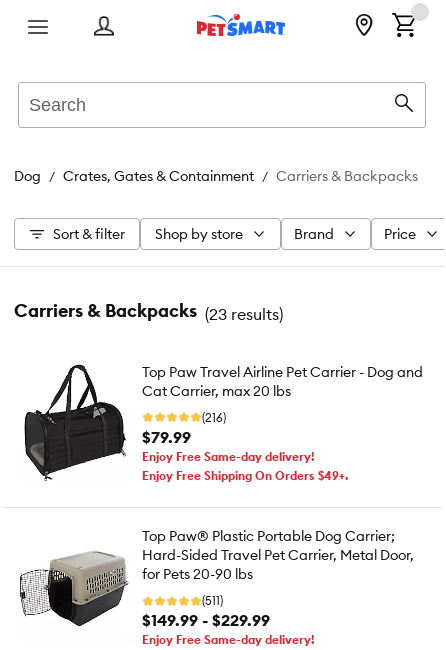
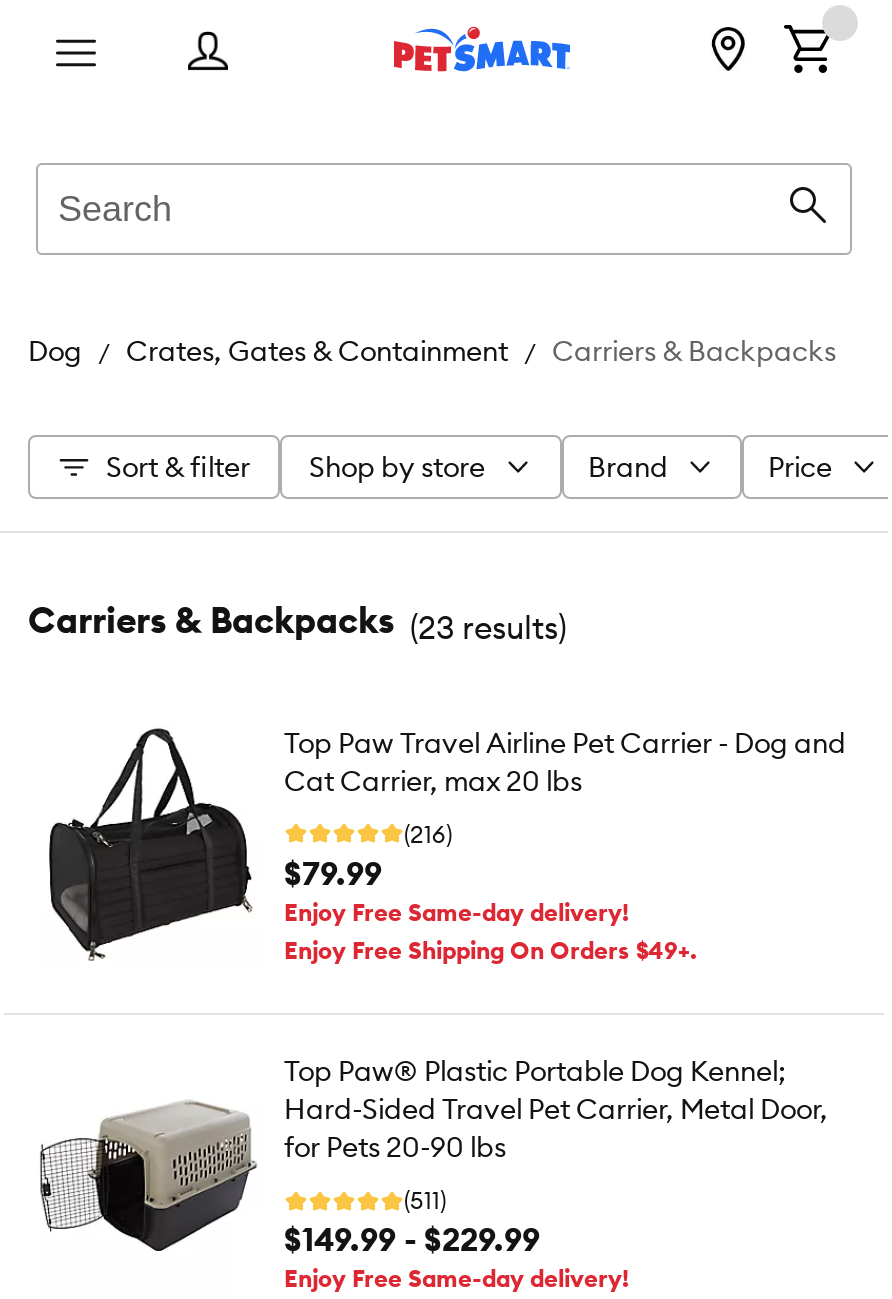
- Top Paw® Plastic Portable Dog Carrier;
+ Top Paw® Plastic Portable Dog Kennel;
